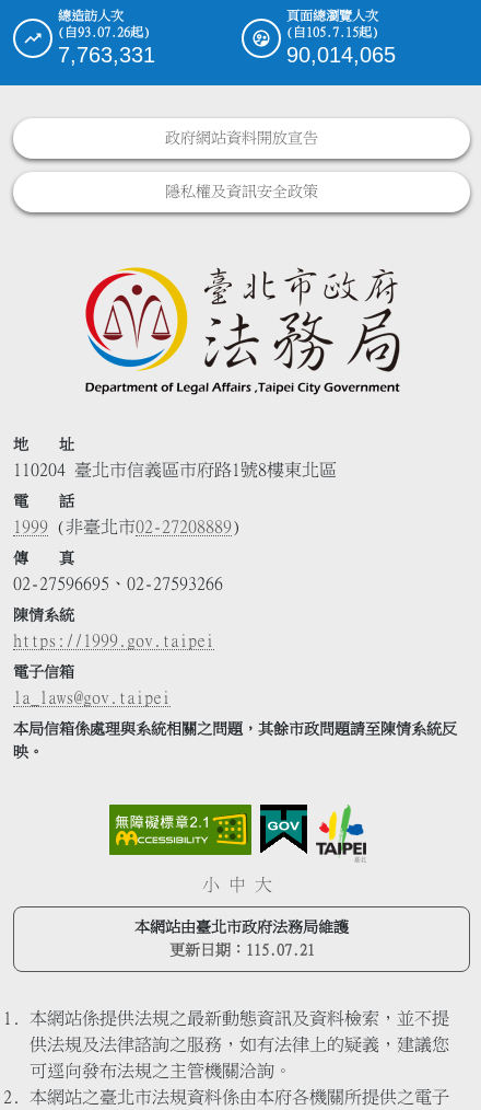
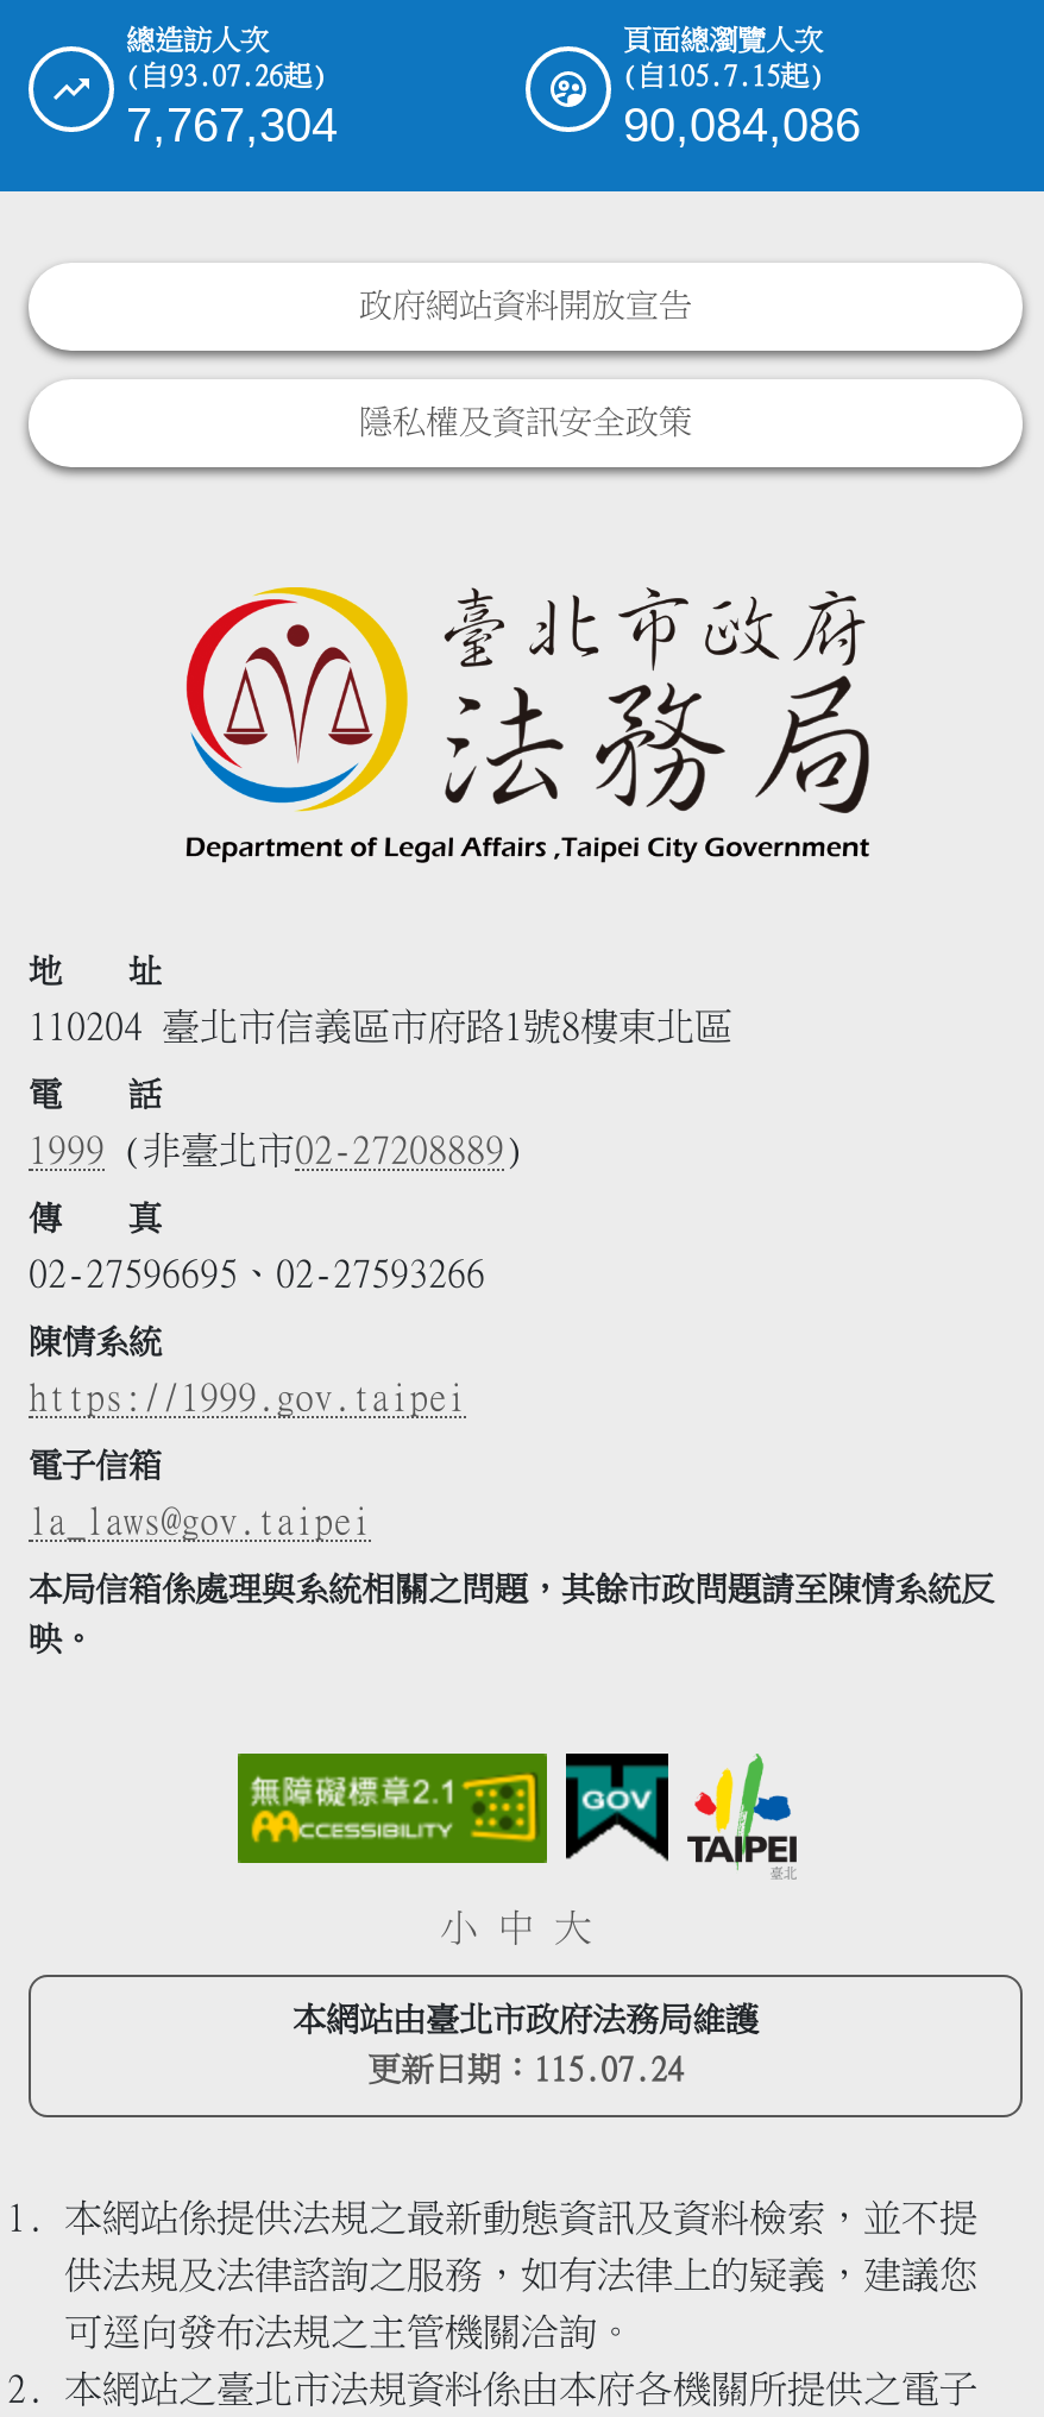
- 7,763,331
+ 7,767,304

- 90,014,065
+ 90,084,086

- 更新日期：115.07.21
+ 更新日期：115.07.24
